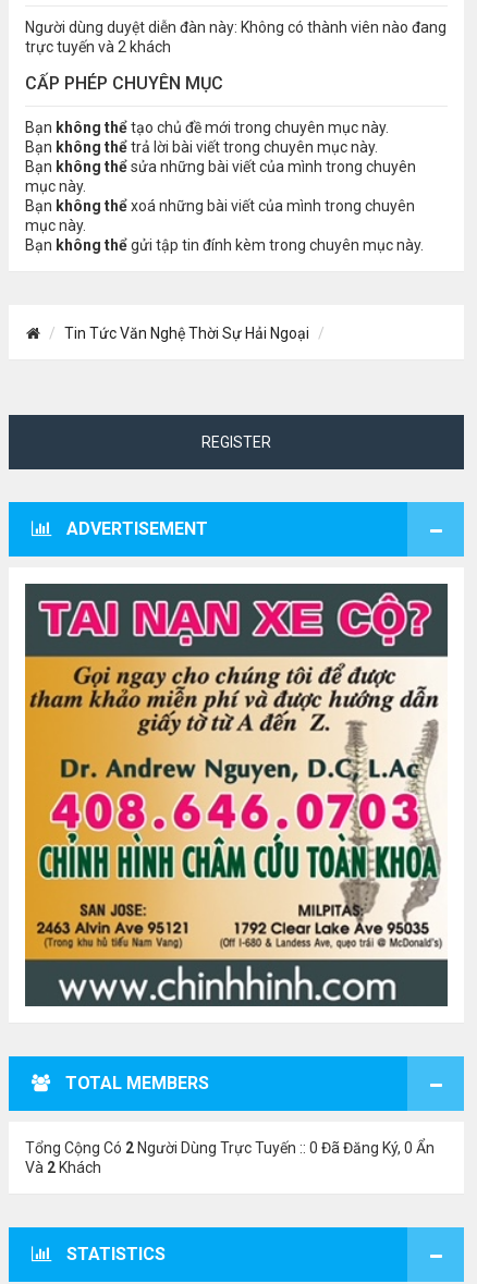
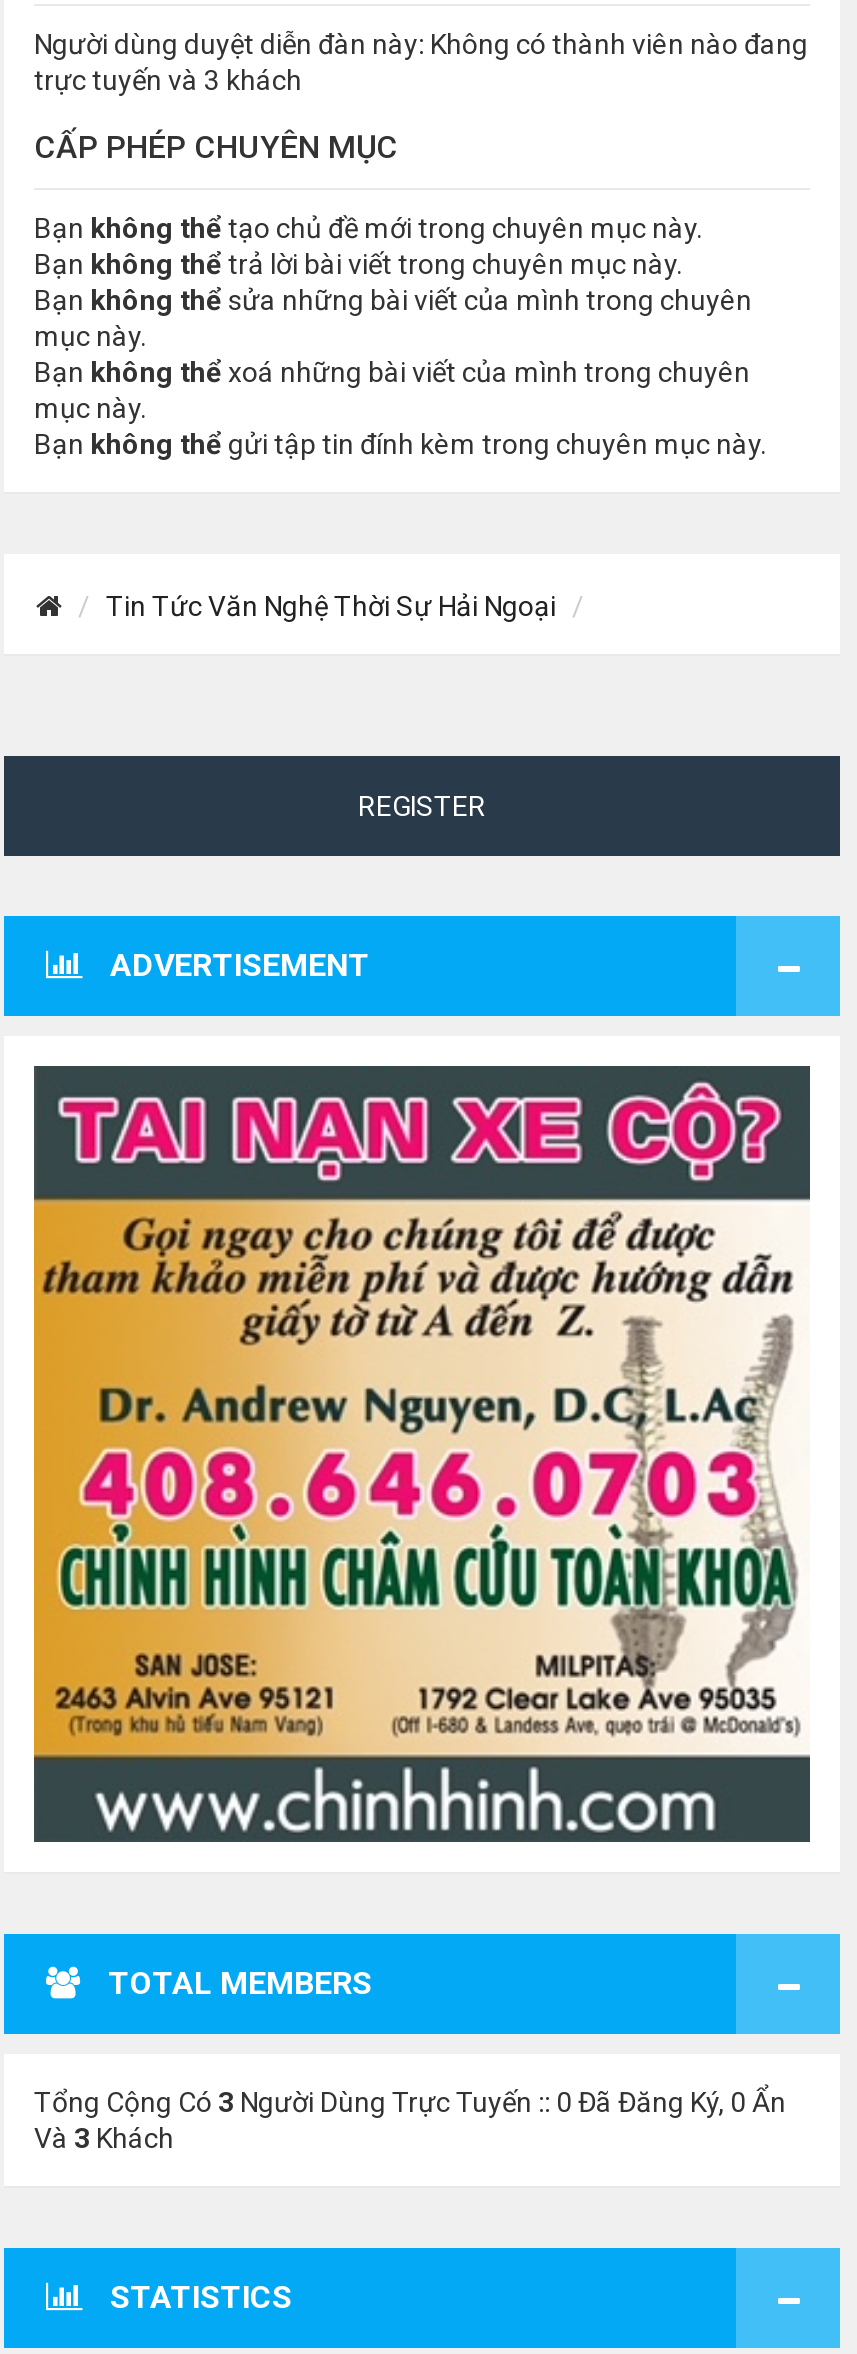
- trực tuyến và 2 khách
+ trực tuyến và 3 khách

- Tổng Cộng Có 2 Người Dùng Trực Tuyến :: 0 Đã Đăng Ký, 0 Ẩn
+ Tổng Cộng Có 3 Người Dùng Trực Tuyến :: 0 Đã Đăng Ký, 0 Ẩn

- Và 2 Khách
+ Và 3 Khách
